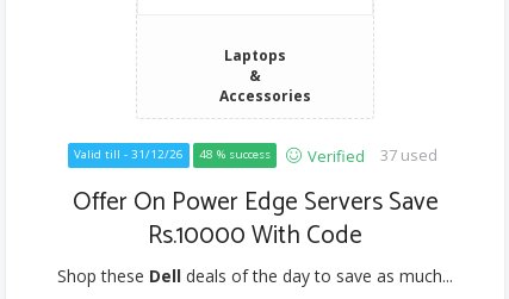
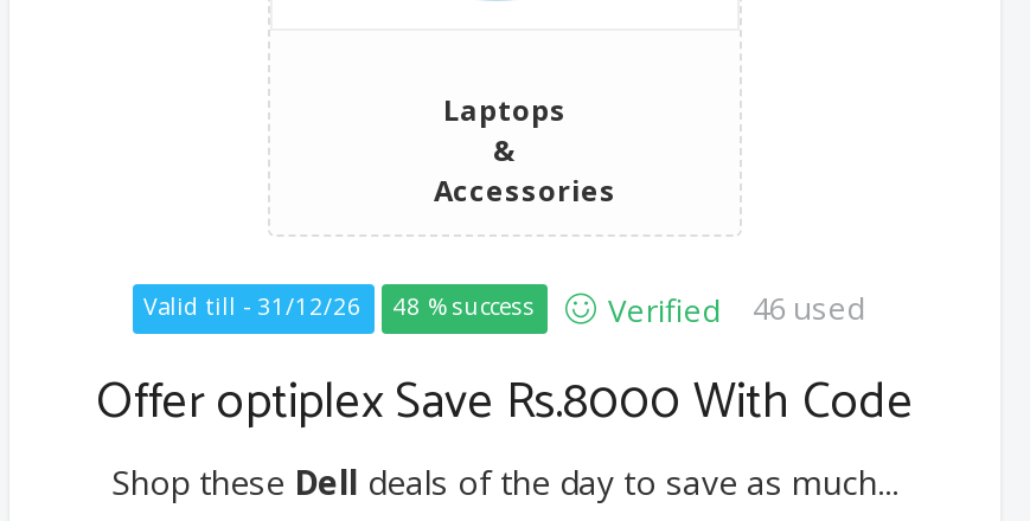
- 37 used
- Offer On Power Edge Servers Save
- Rs.10000 With Code
+ 46 used
+ Offer optiplex Save Rs.8000 With Code
